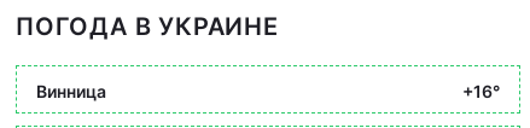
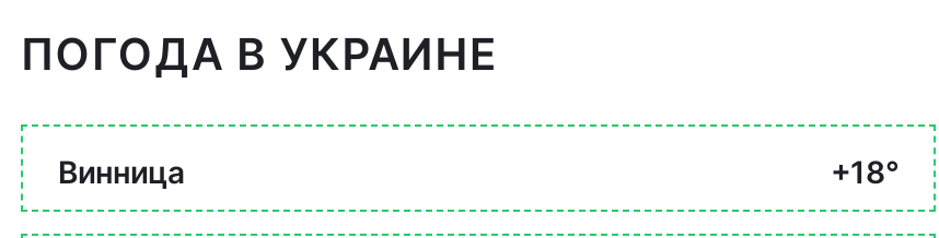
- +16°
+ +18°
